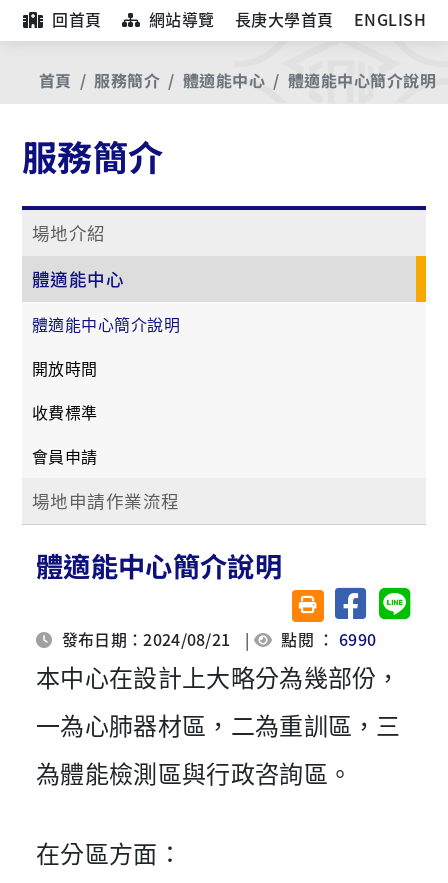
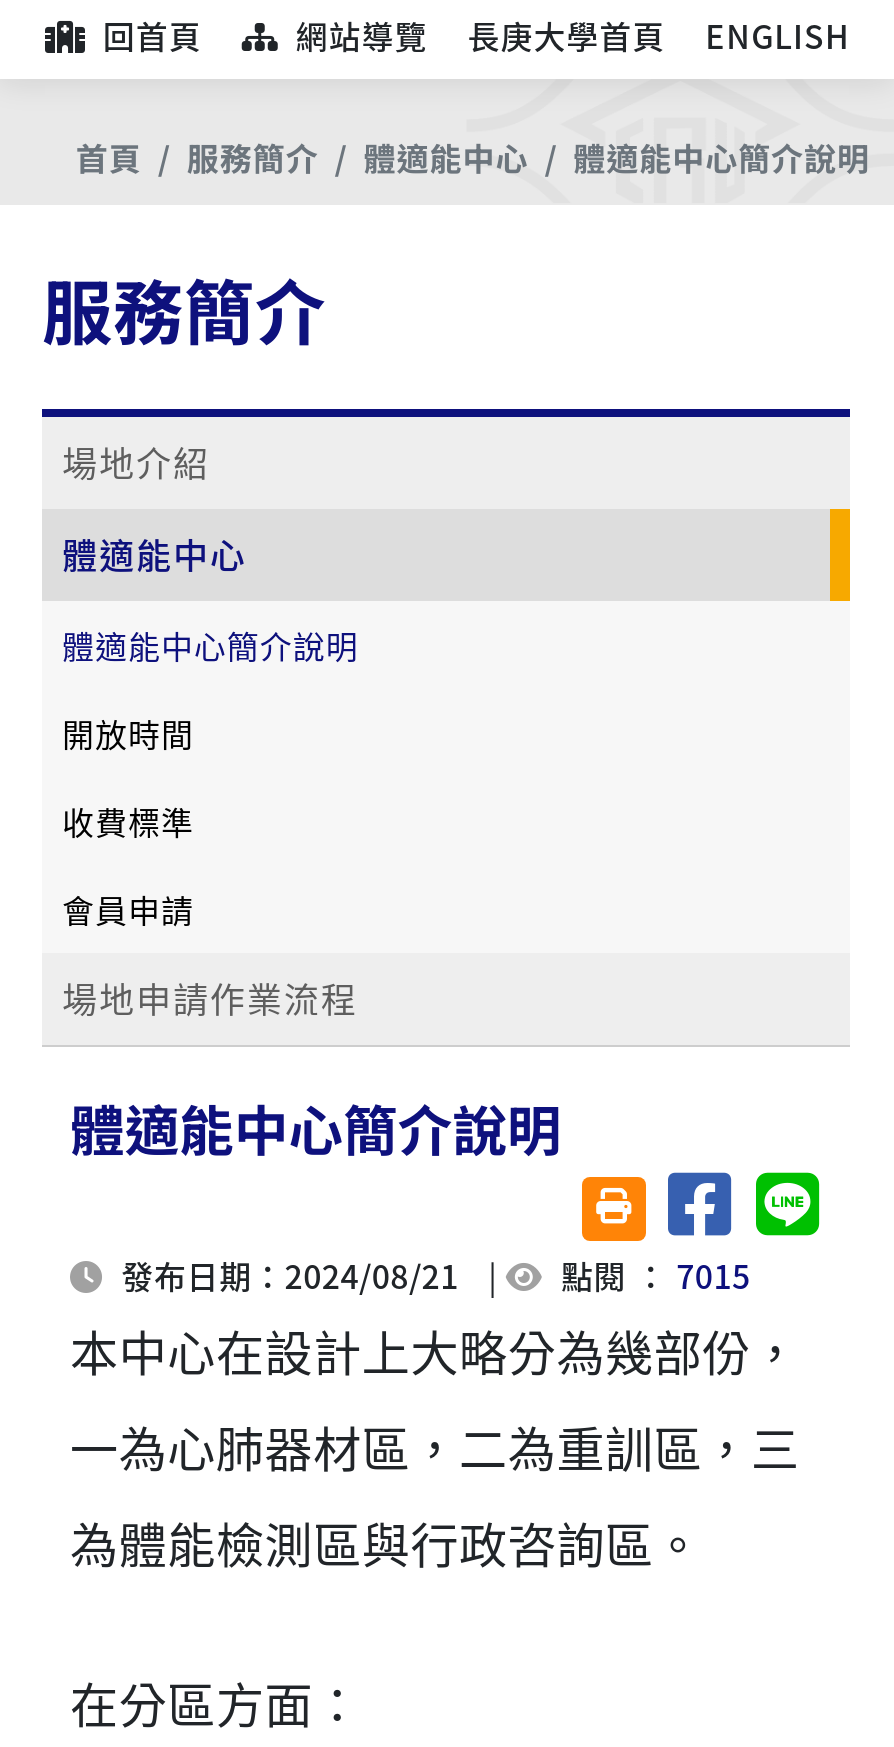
- 點閱 ：6990
+ 點閱 ：7015
